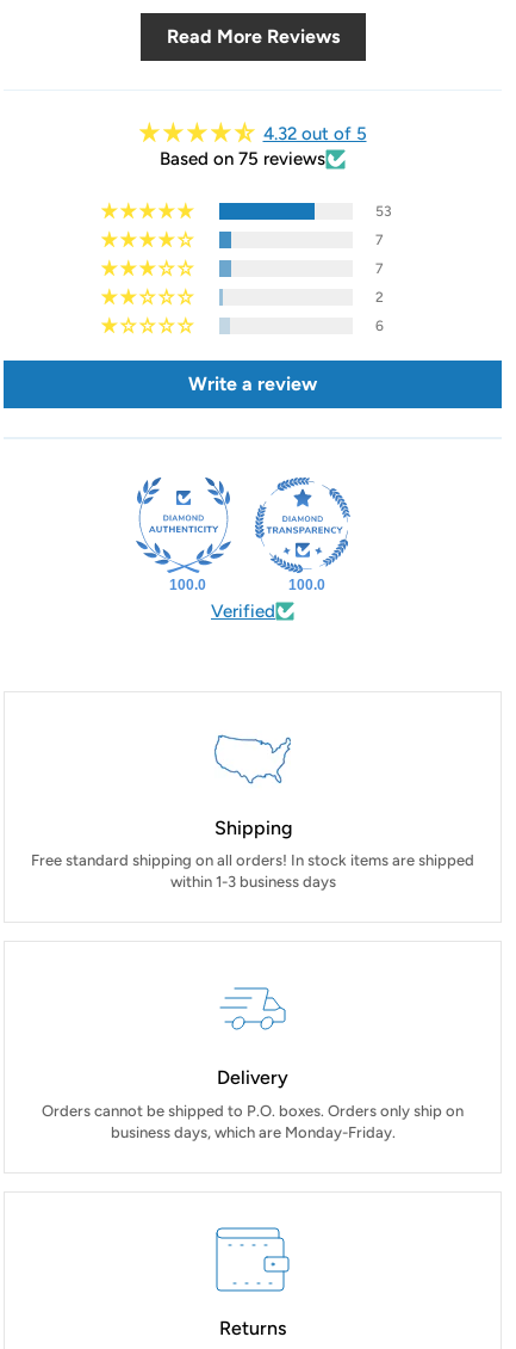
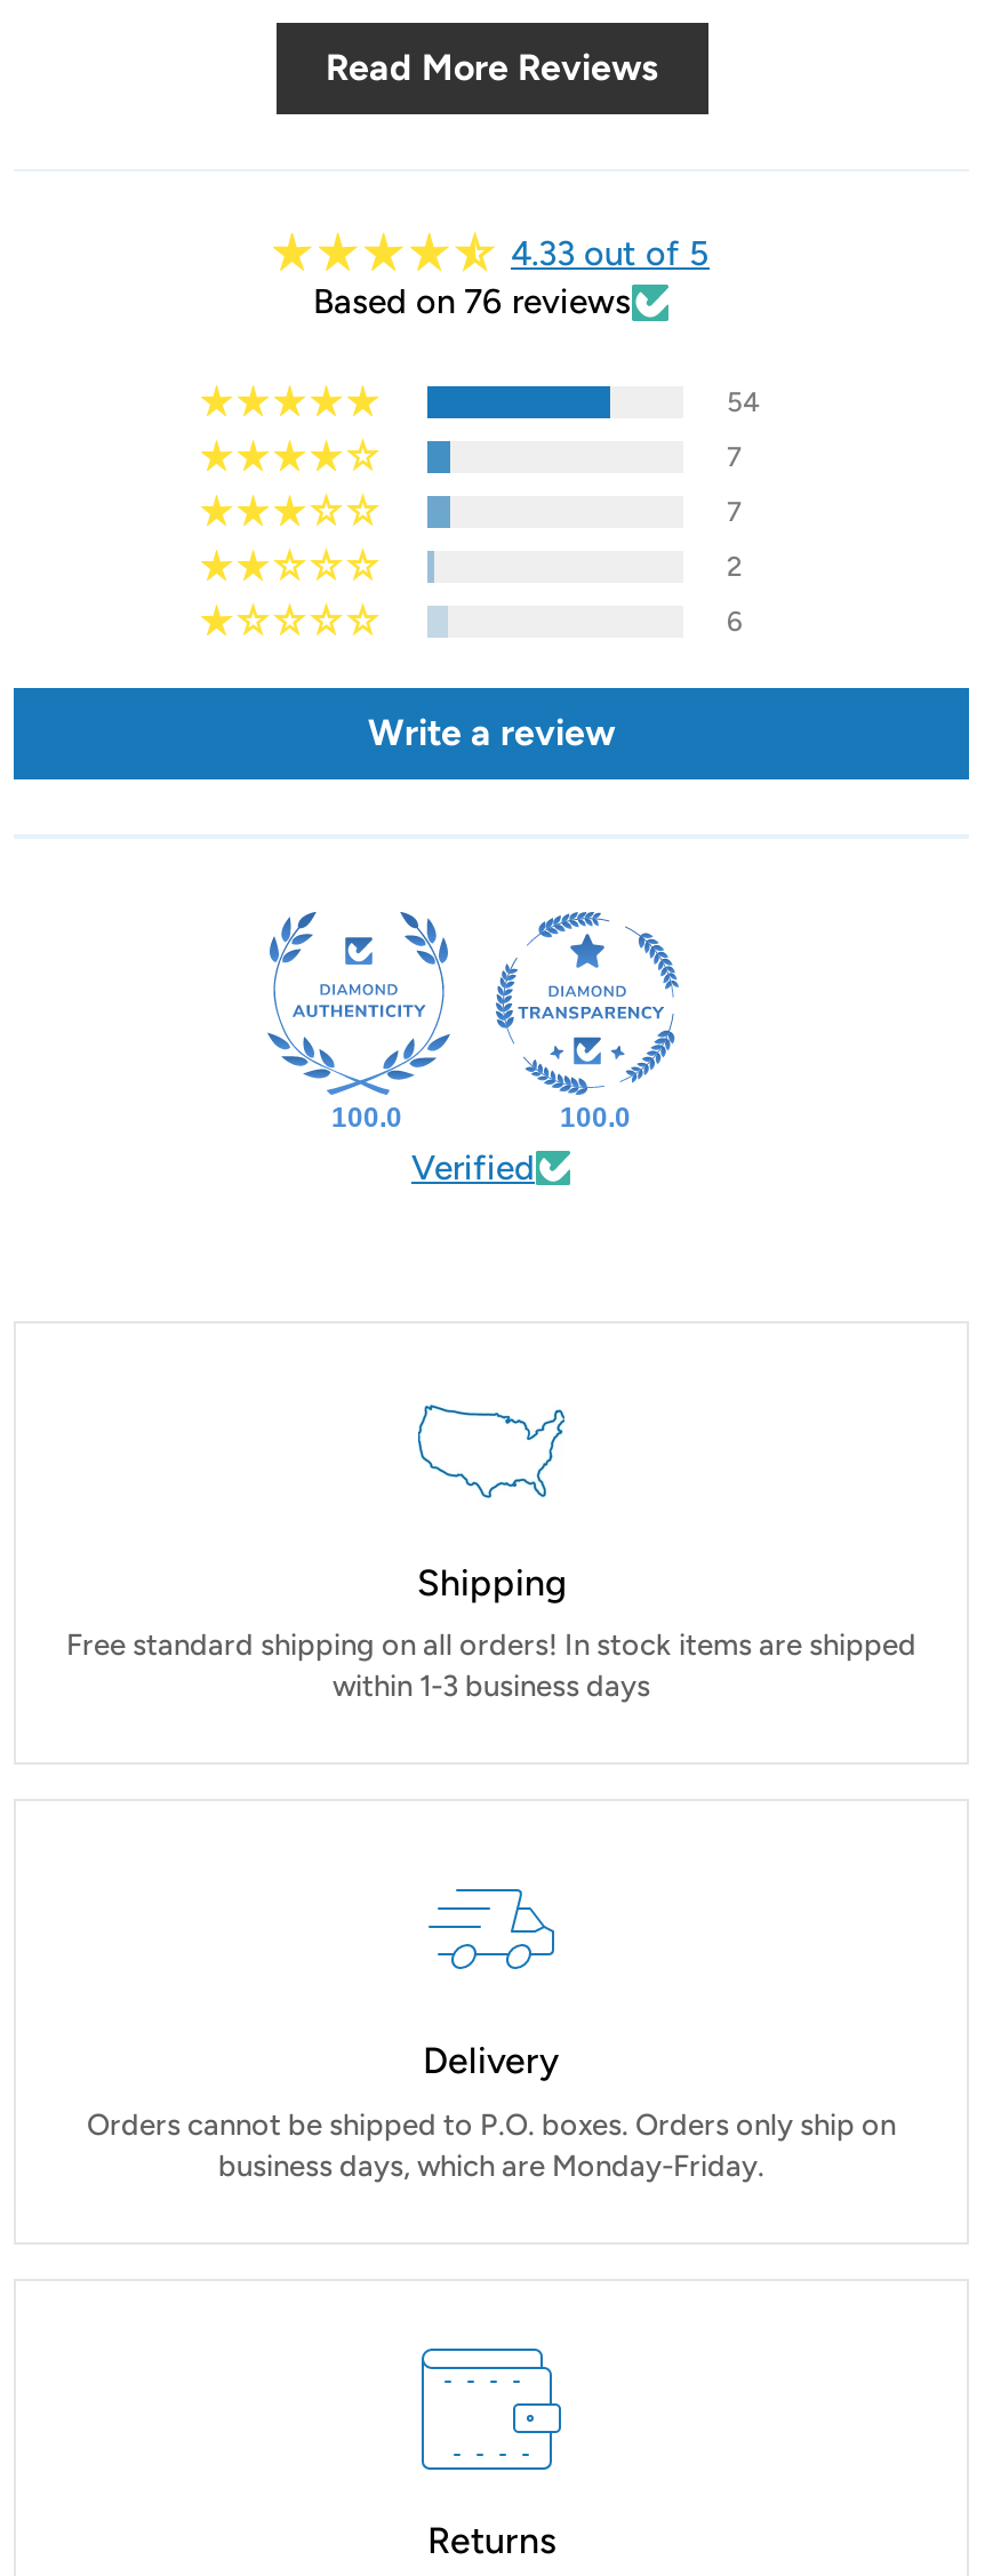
- 4.32 out of 5
+ 4.33 out of 5

- Based on 75 reviews
+ Based on 76 reviews

- 53
+ 54
